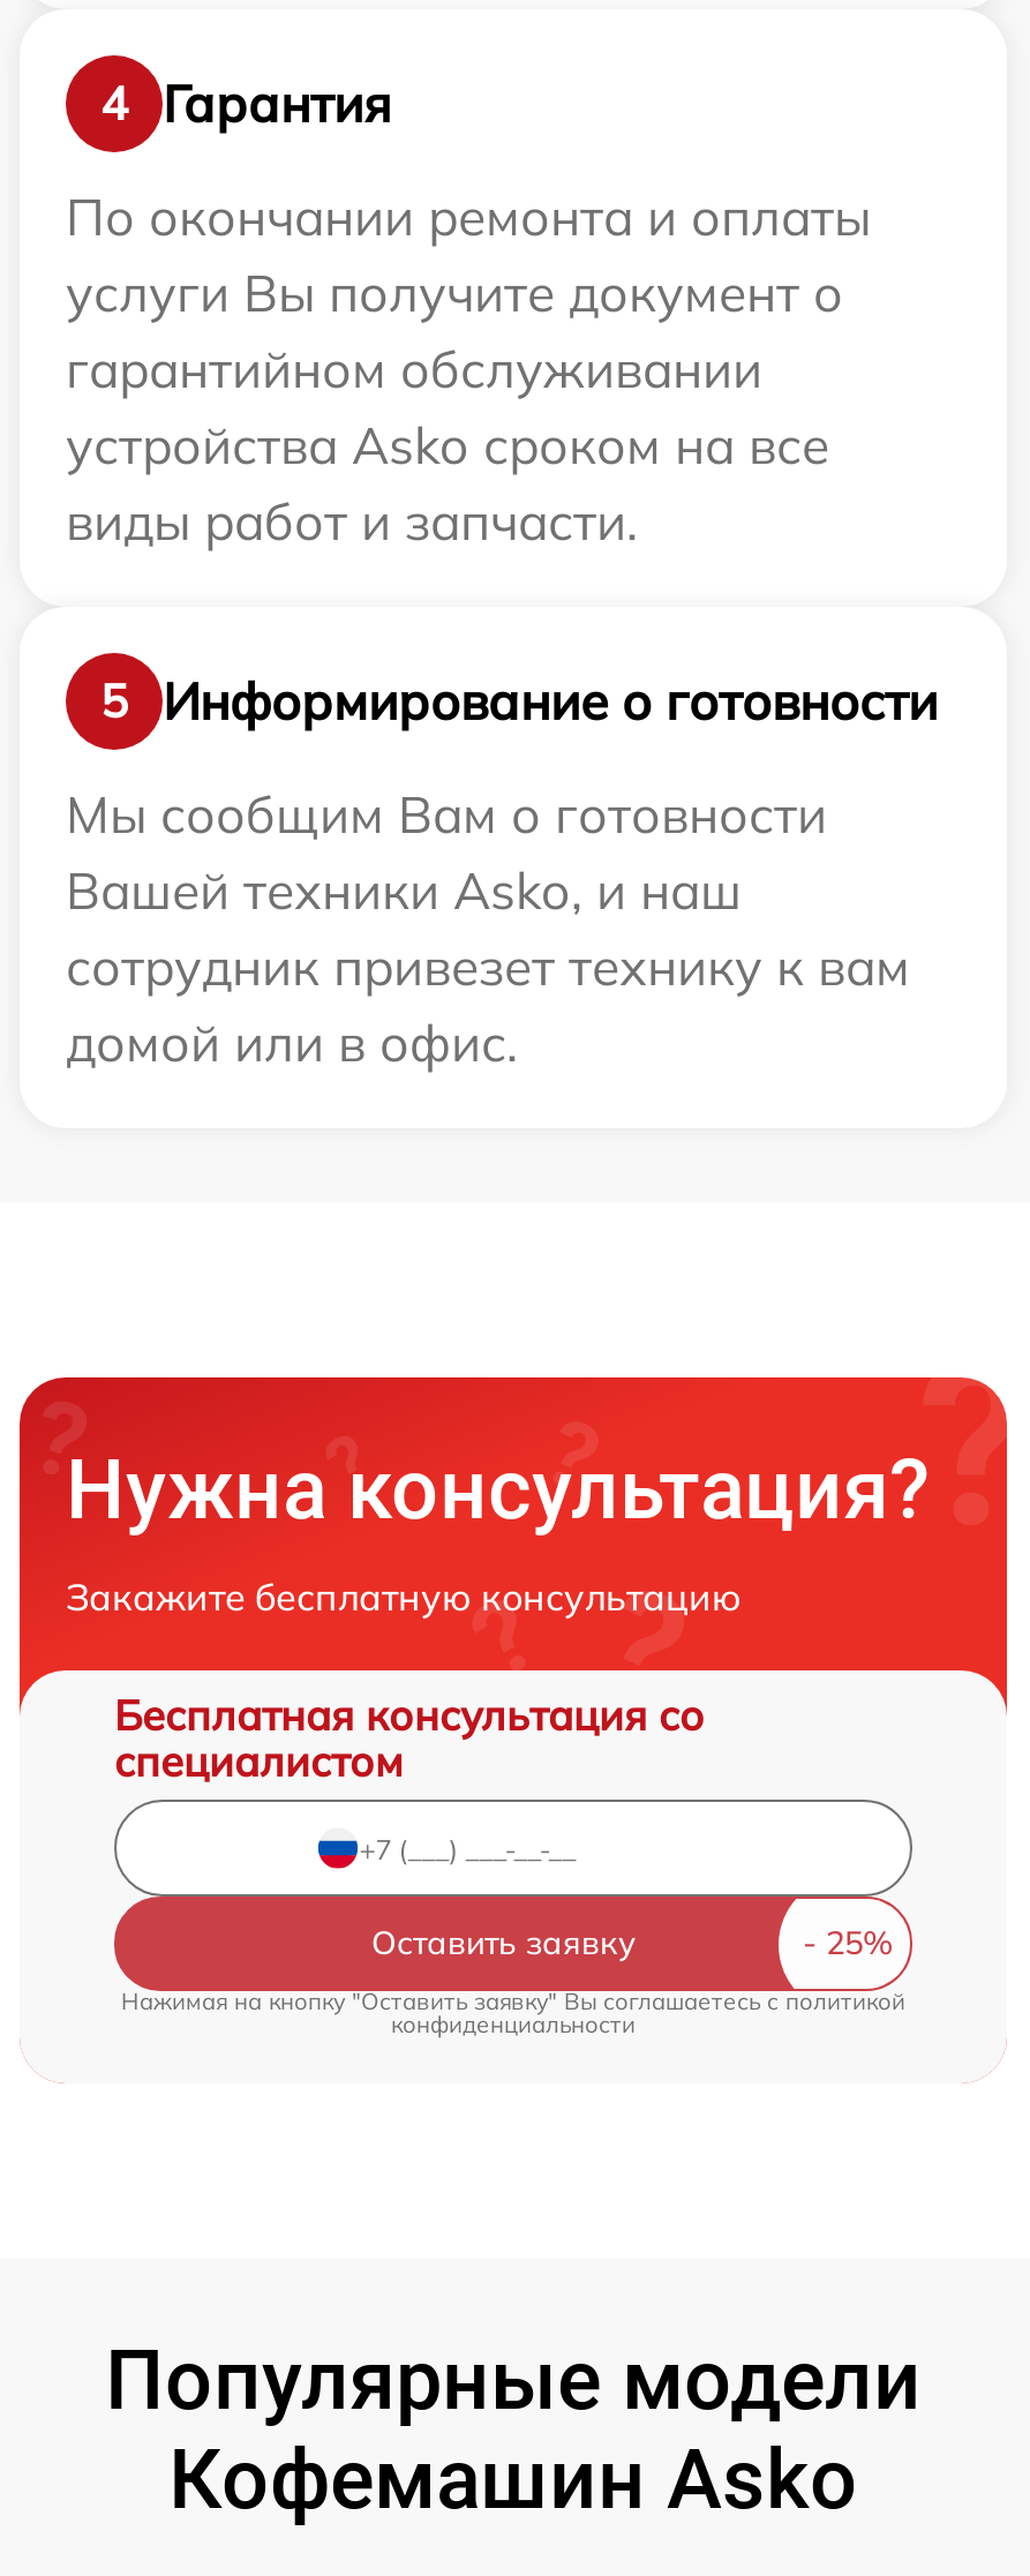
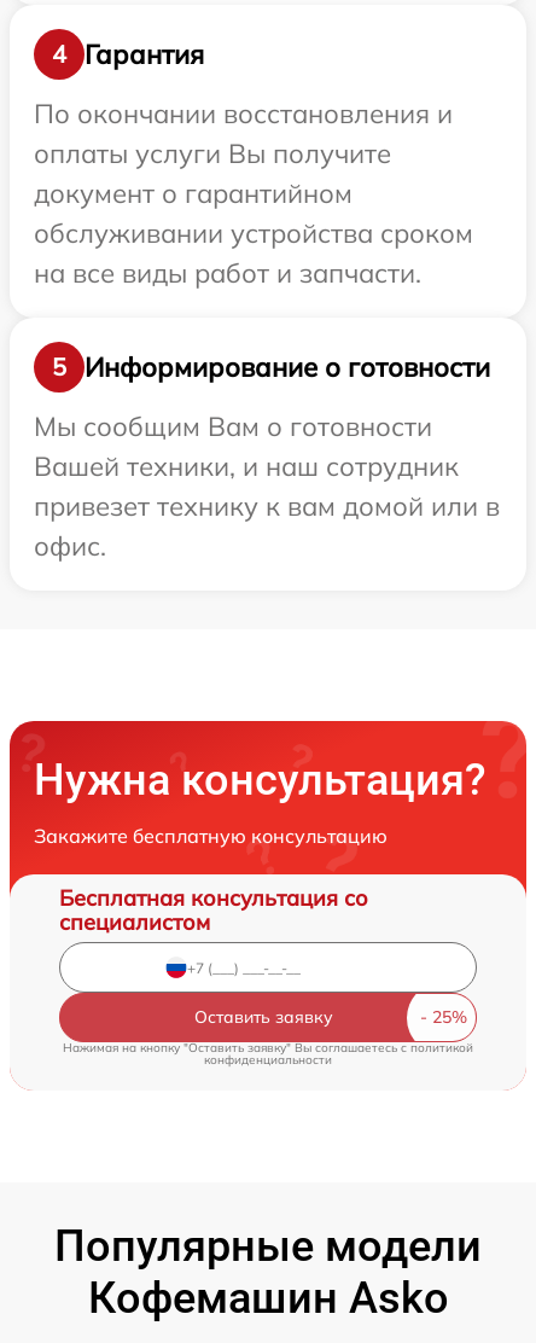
- По окончании ремонта и оплаты
- услуги Вы получите документ о
- гарантийном обслуживании
- устройства Asko сроком на все
- виды работ и запчасти.
+ По окончании восстановления и
+ оплаты услуги Вы получите
+ документ о гарантийном
+ обслуживании устройства сроком
+ на все виды работ и запчасти.

- Вашей техники Asko, и наш
- сотрудник привезет технику к вам
- домой или в офис.
+ Вашей техники, и наш сотрудник
+ привезет технику к вам домой или в
+ офис.
